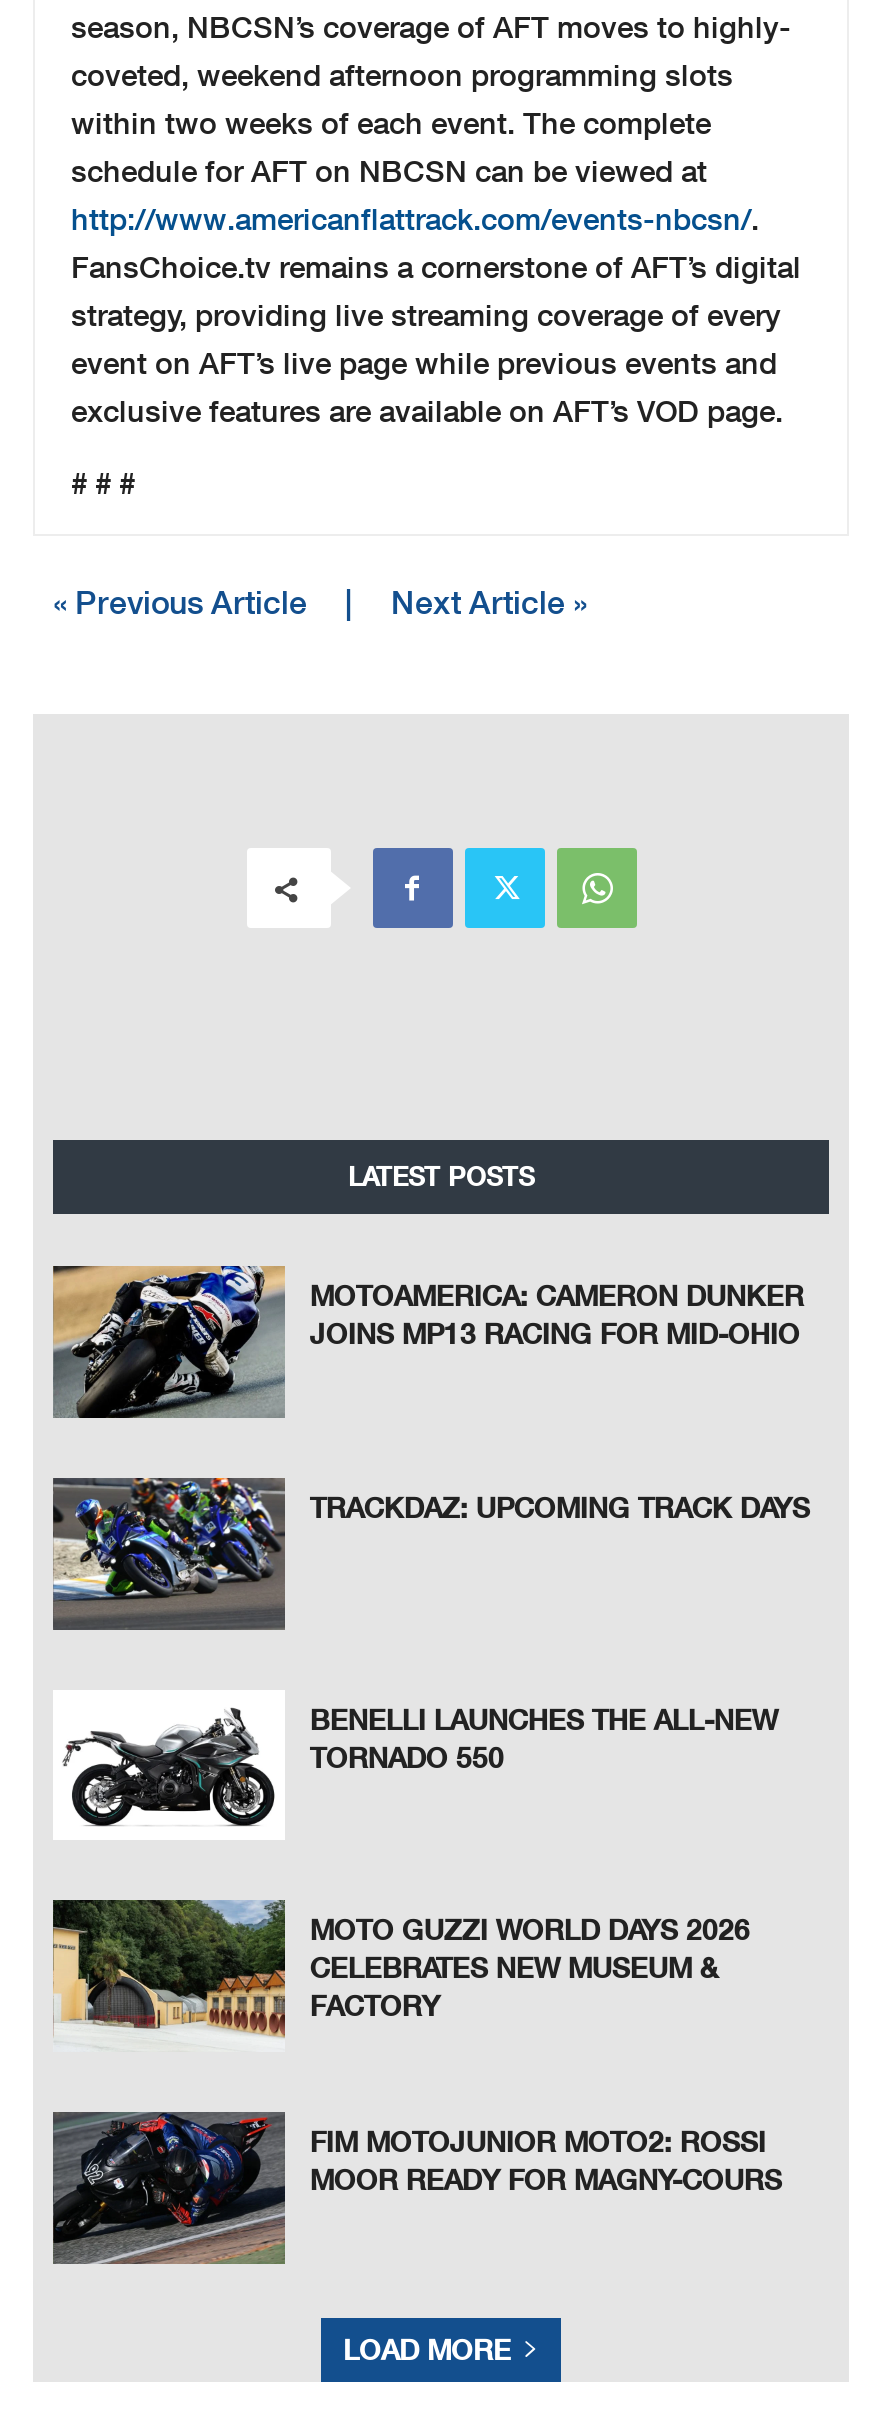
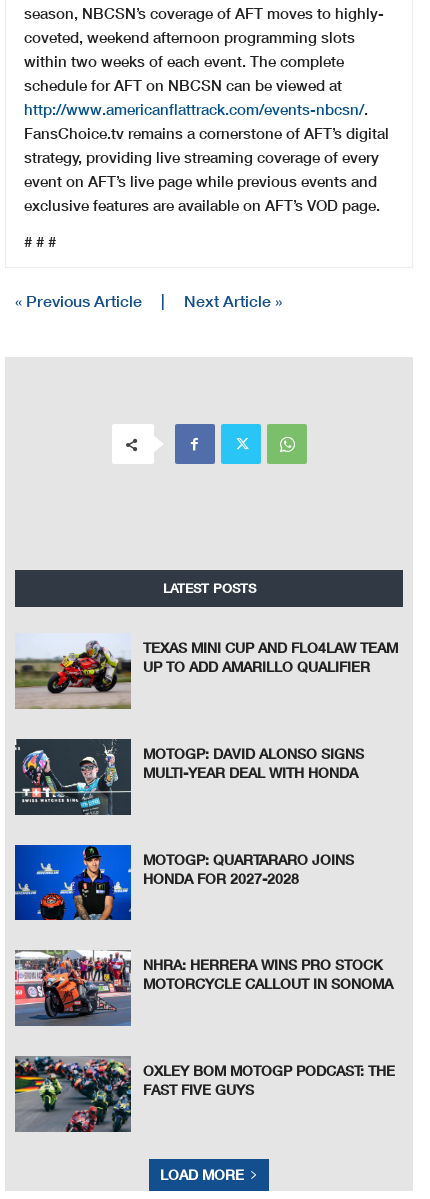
- [image]
- MOTOAMERICA: CAMERON DUNKER
- JOINS MP13 RACING FOR MID-OHIO
+ [image]
+ TEXAS MINI CUP AND FLO4LAW TEAM
+ UP TO ADD AMARILLO QUALIFIER

- [image]
- TRACKDAZ: UPCOMING TRACK DAYS
+ [image]
+ MOTOGP: DAVID ALONSO SIGNS
+ MULTI-YEAR DEAL WITH HONDA

- [image]
- BENELLI LAUNCHES THE ALL-NEW
- TORNADO 550
+ [image]
+ MOTOGP: QUARTARARO JOINS
+ HONDA FOR 2027-2028

- [image]
- MOTO GUZZI WORLD DAYS 2026
- CELEBRATES NEW MUSEUM &
- FACTORY
+ [image]
+ NHRA: HERRERA WINS PRO STOCK
+ MOTORCYCLE CALLOUT IN SONOMA

- [image]
- FIM MOTOJUNIOR MOTO2: ROSSI
- MOOR READY FOR MAGNY-COURS
+ [image]
+ OXLEY BOM MOTOGP PODCAST: THE
+ FAST FIVE GUYS
